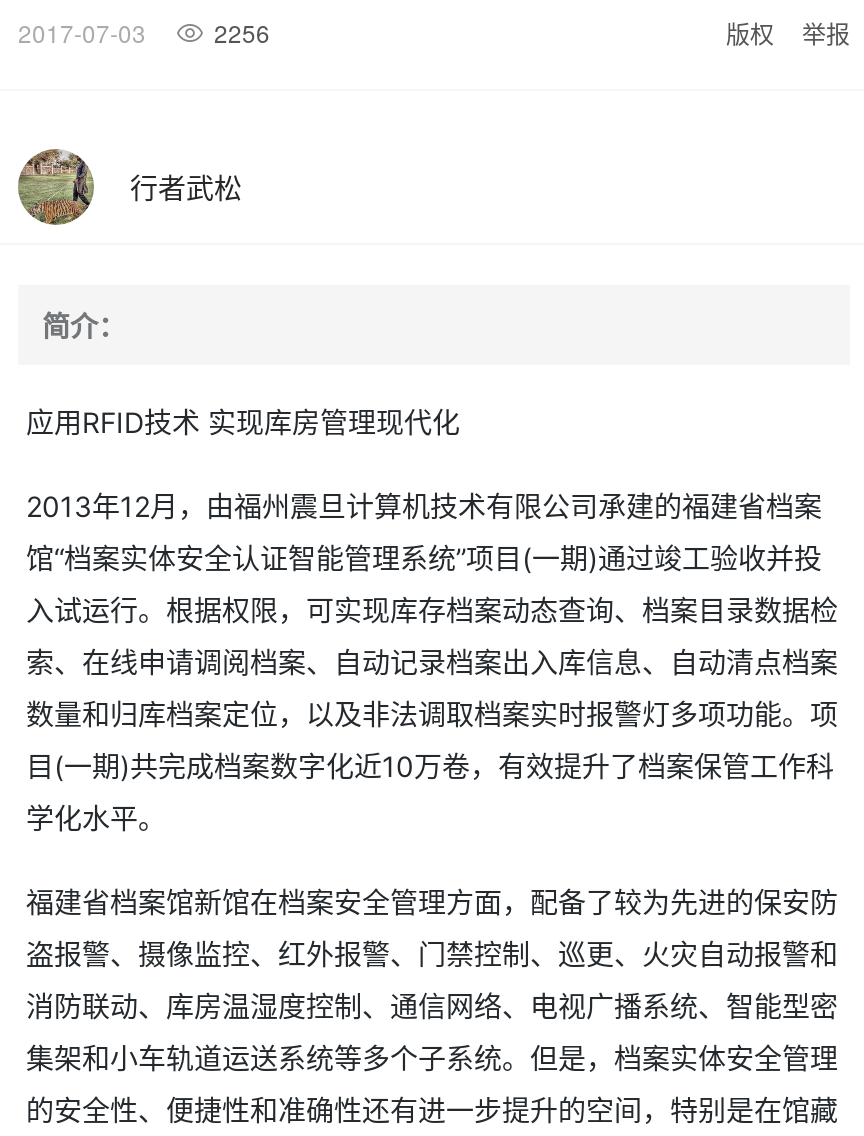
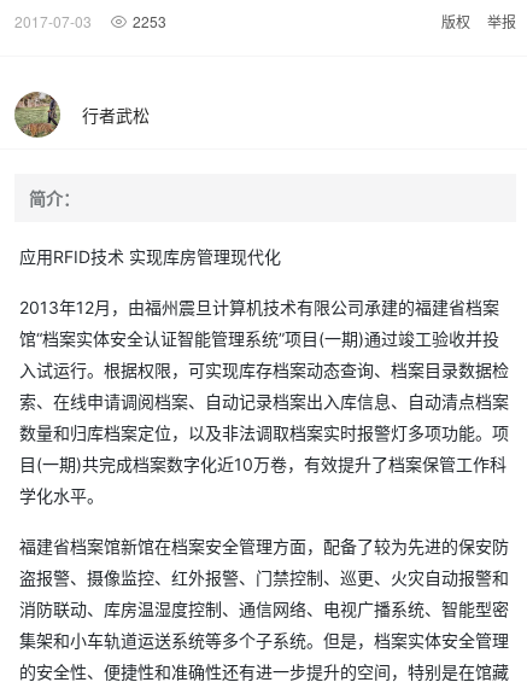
- 2017-07-03 2256
+ 2017-07-03 2253
